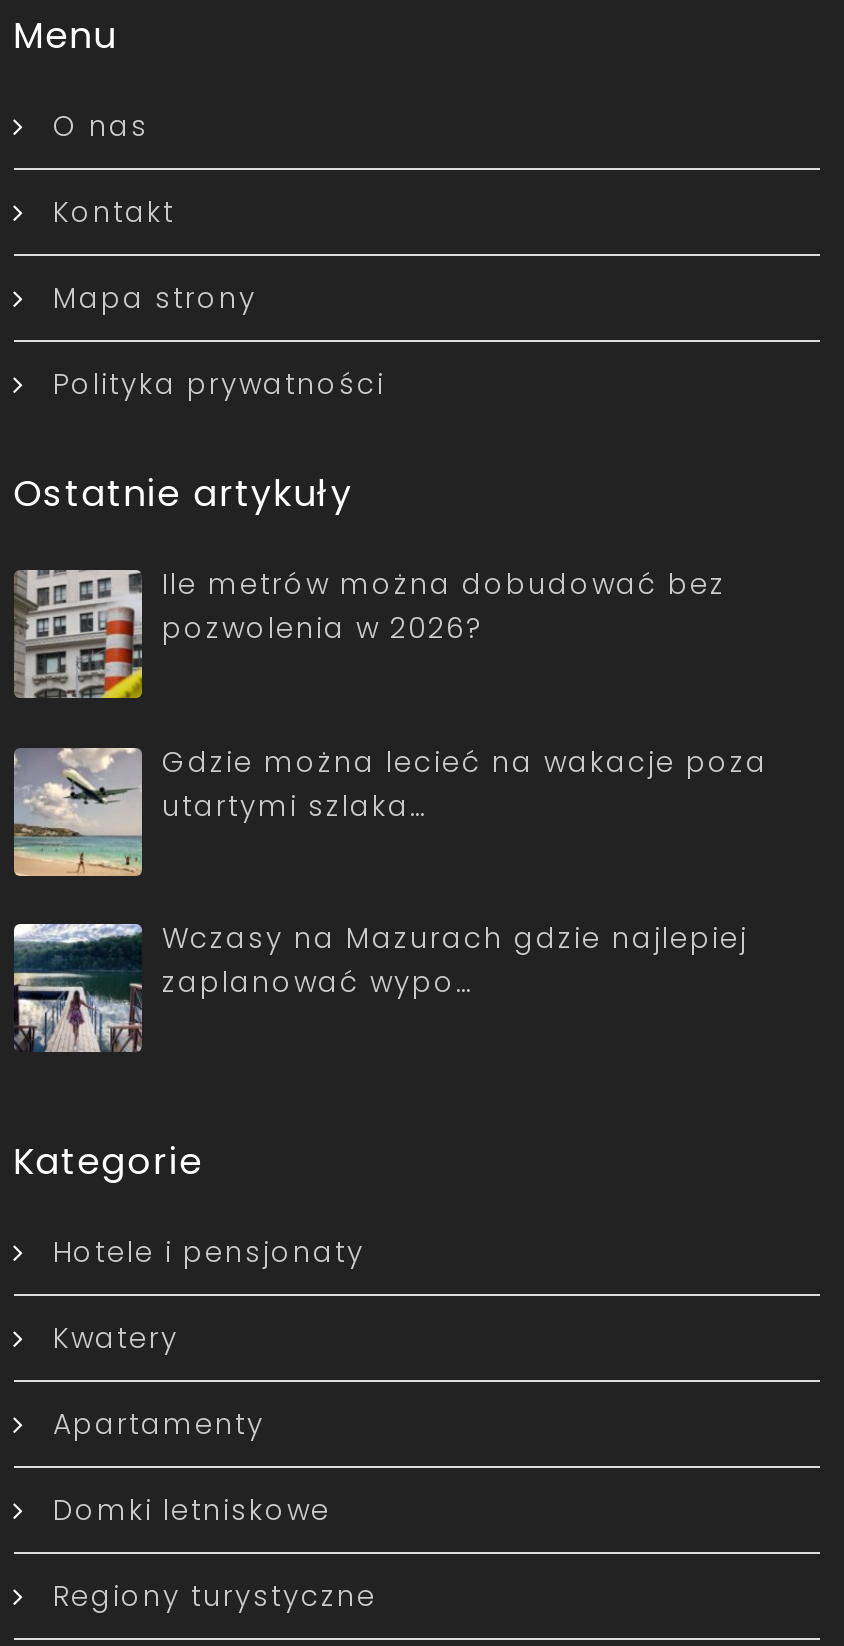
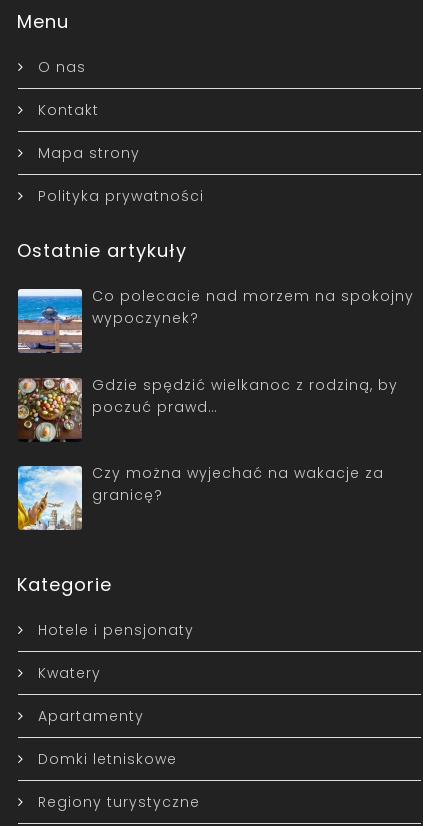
- [image]
- Ile metrów można dobudować bez
- pozwolenia w 2026?
+ [image]
+ Co polecacie nad morzem na spokojny
+ wypoczynek?

- [image]
- Gdzie można lecieć na wakacje poza
- utartymi szlaka…
+ [image]
+ Gdzie spędzić wielkanoc z rodziną, by
+ poczuć prawd…

- [image]
- Wczasy na Mazurach gdzie najlepiej
- zaplanować wypo…
+ [image]
+ Czy można wyjechać na wakacje za
+ granicę?
